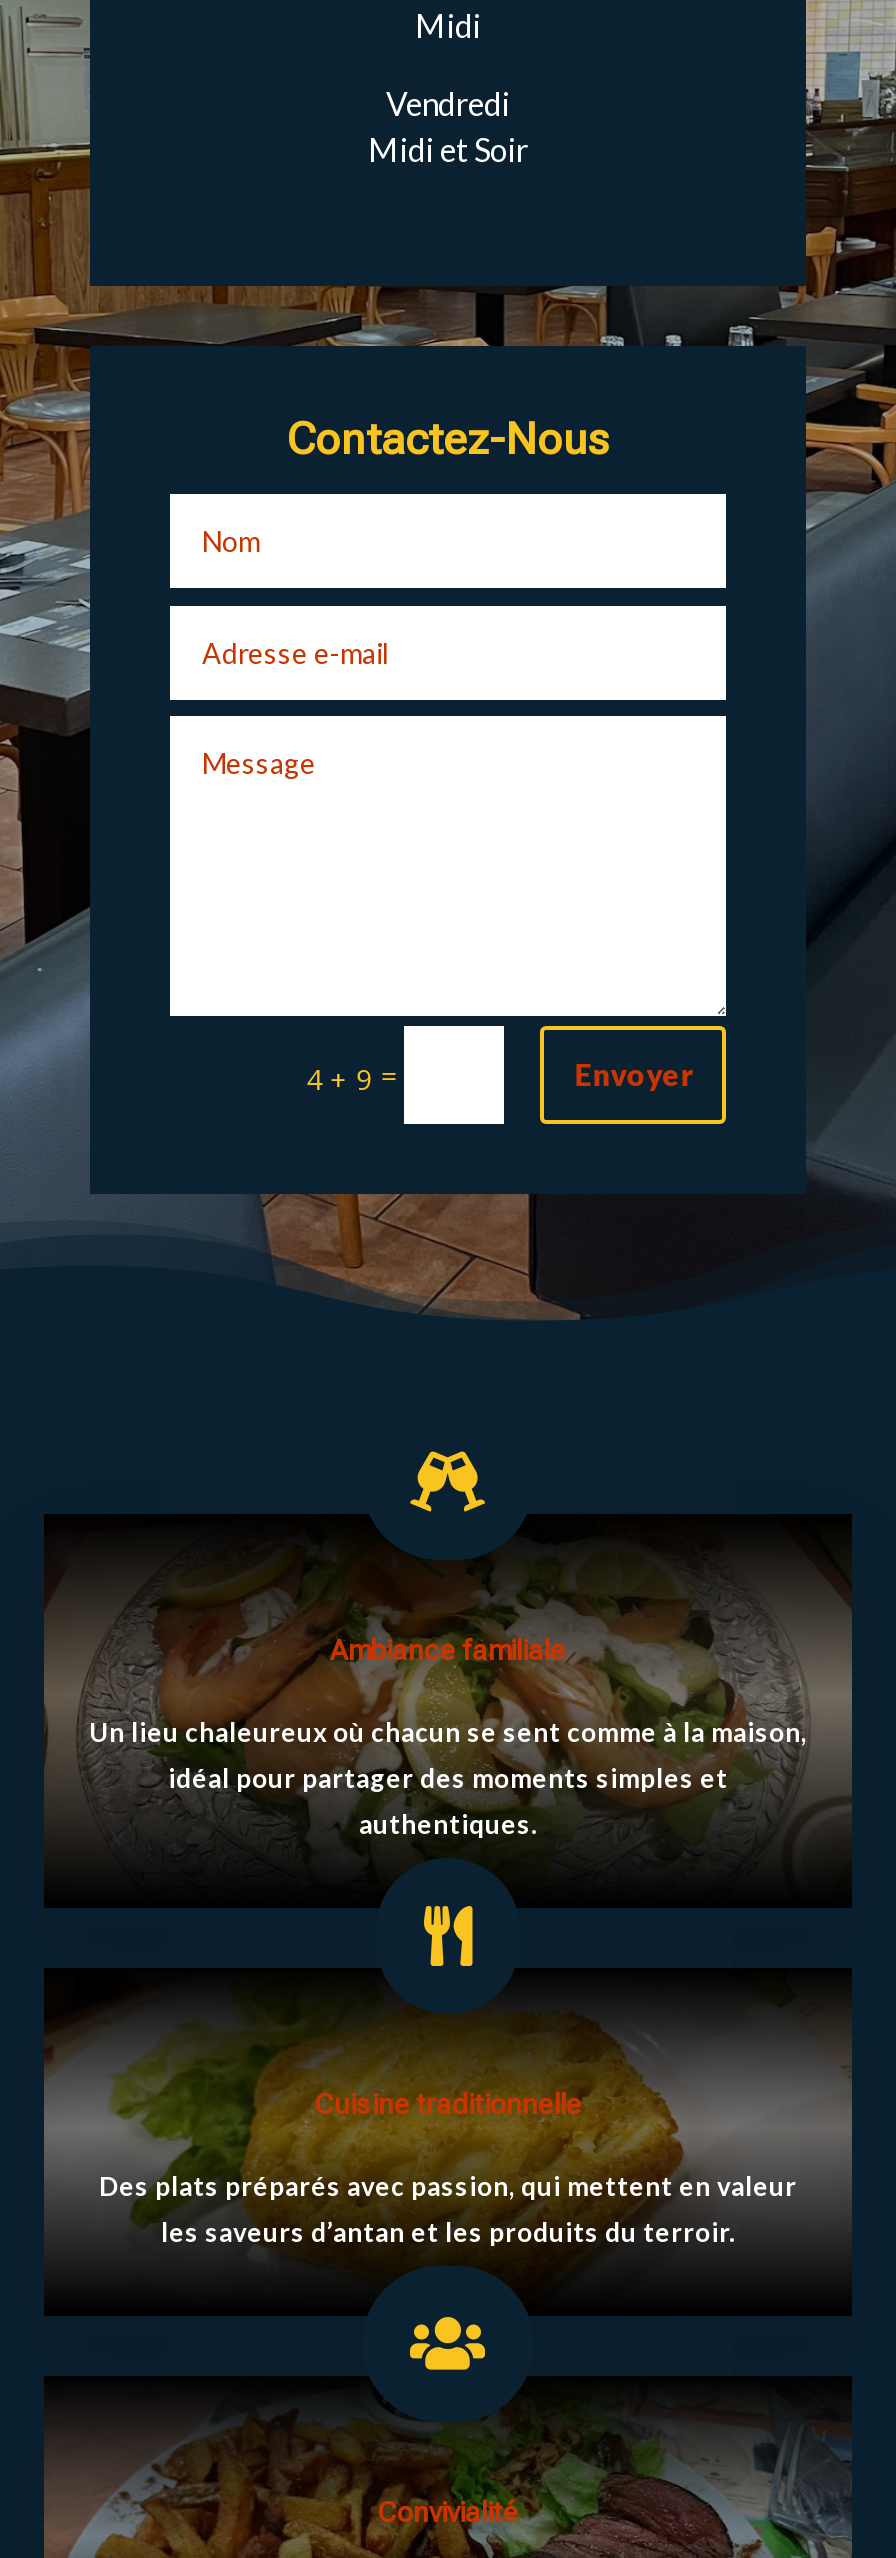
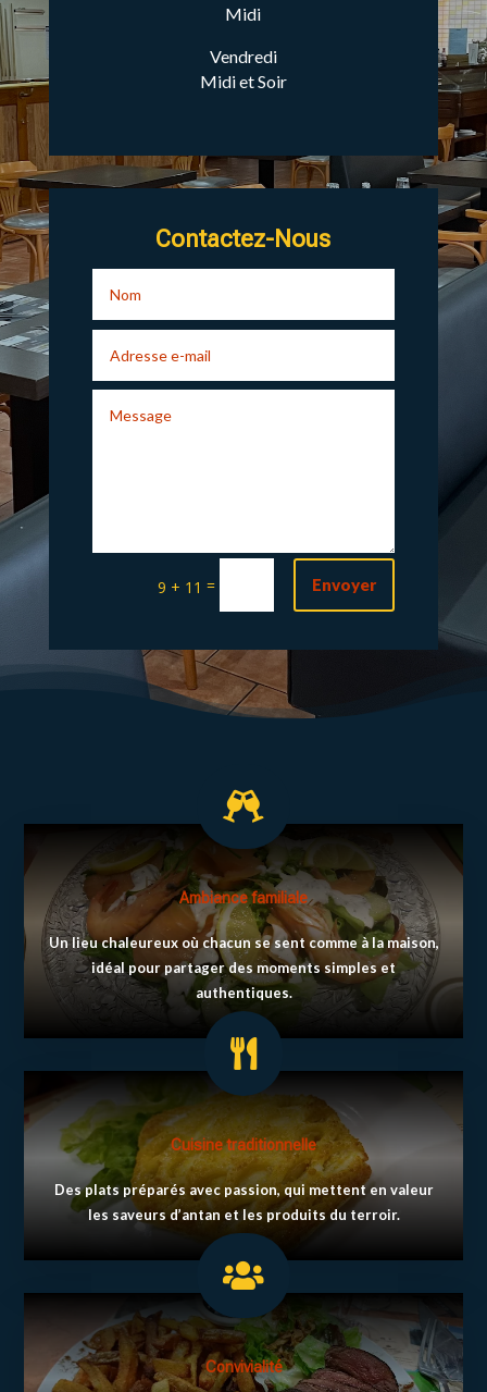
- 4 + 9 =
+ 9 + 11 =
